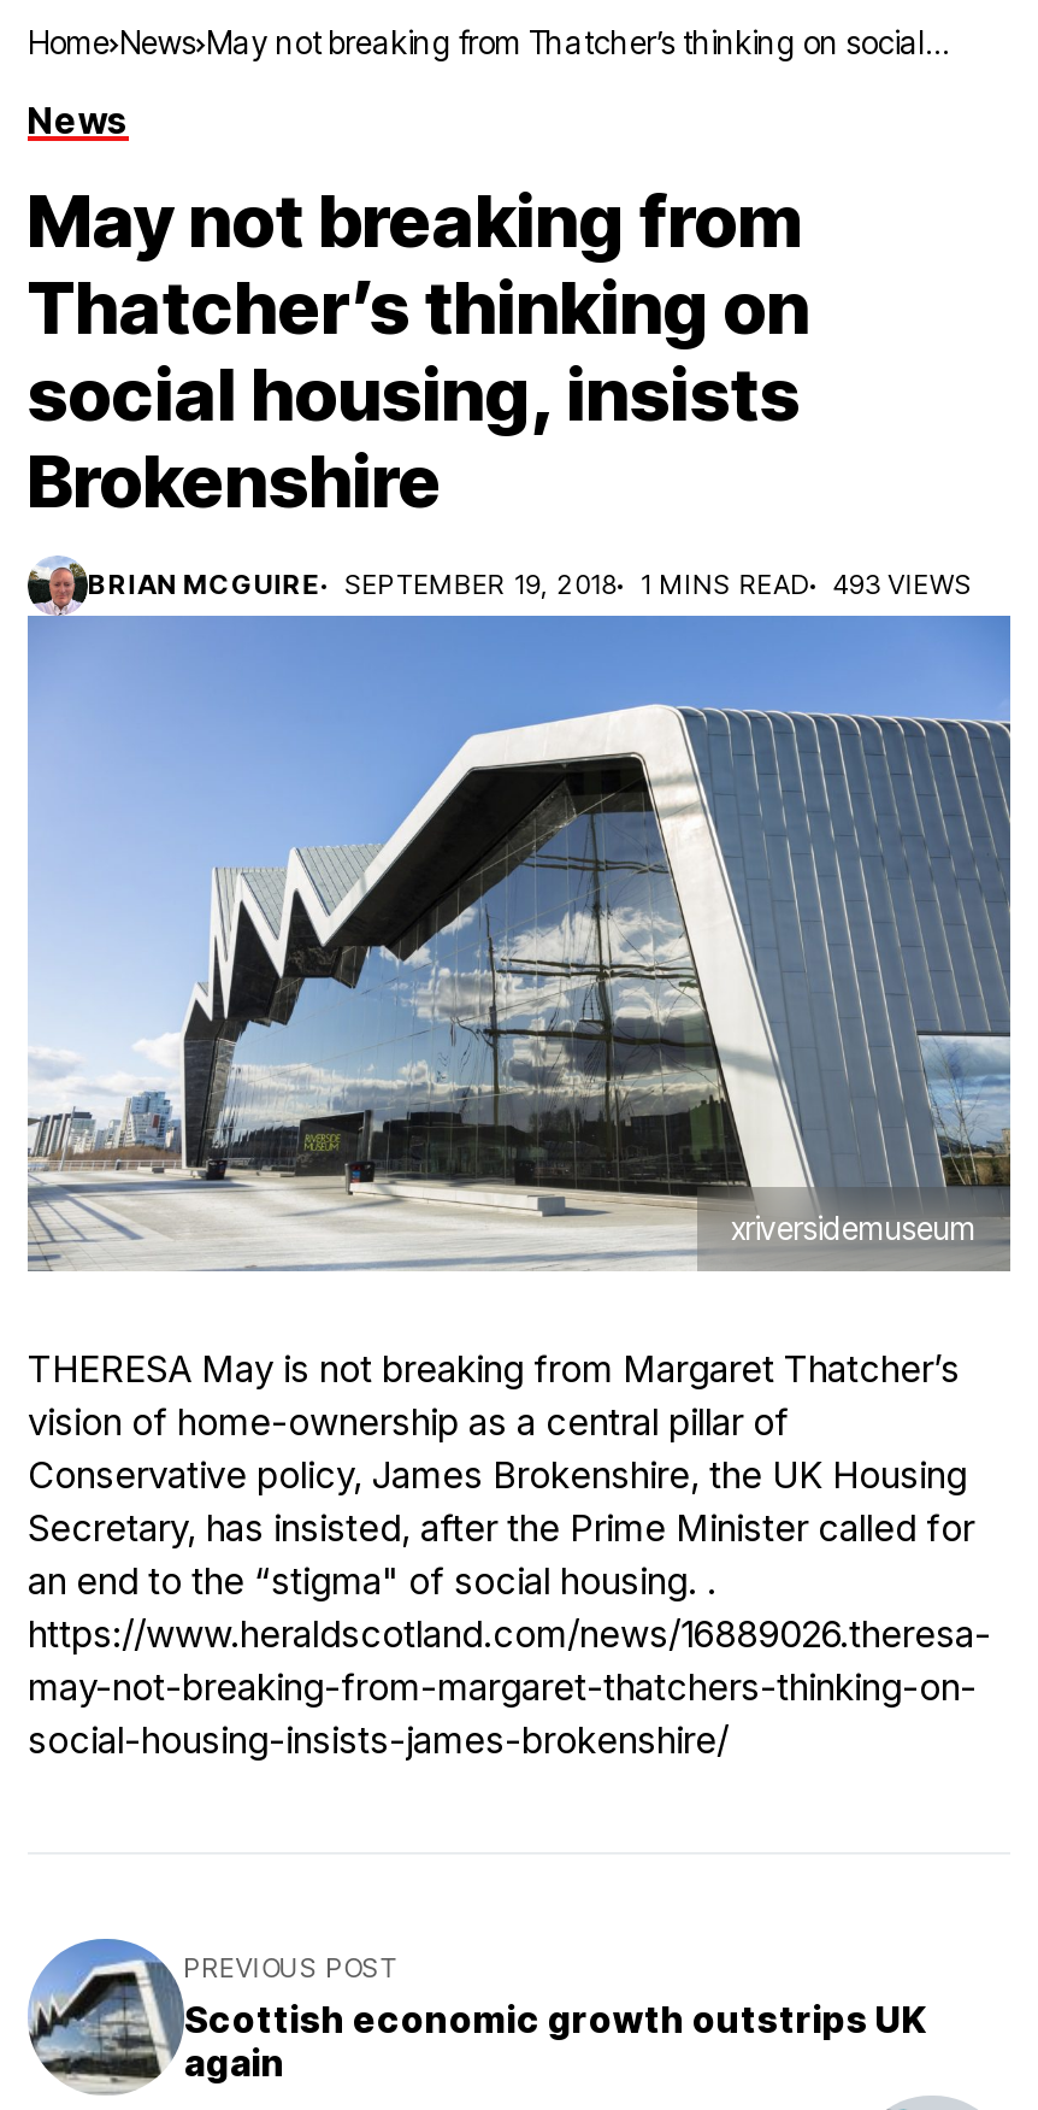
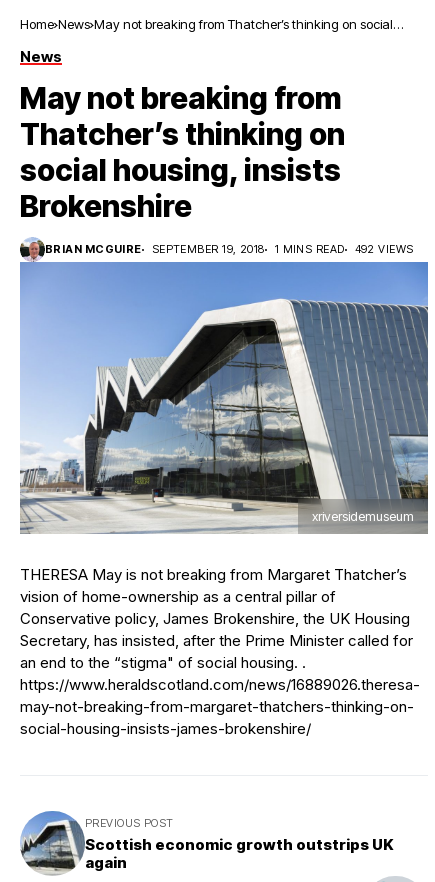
- BRIAN MCGUIRE SEPTEMBER 19, 2018 1 MINS READ 493 VIEWS
+ BRIAN MCGUIRE SEPTEMBER 19, 2018 1 MINS READ 492 VIEWS
